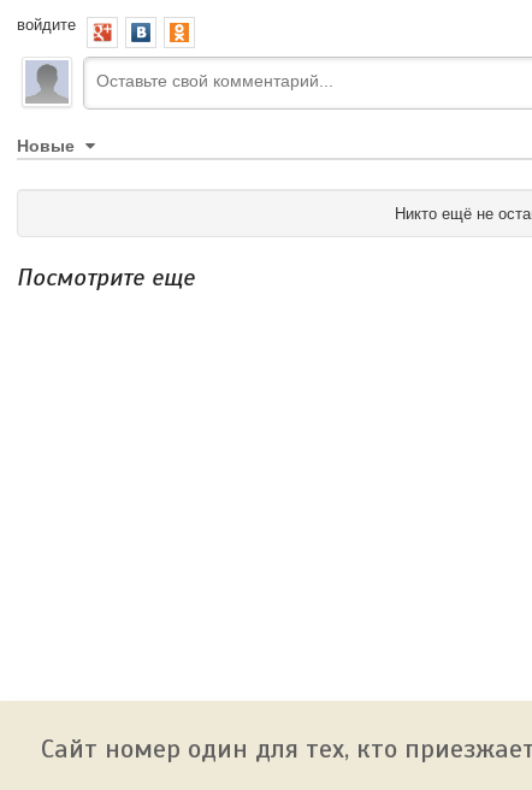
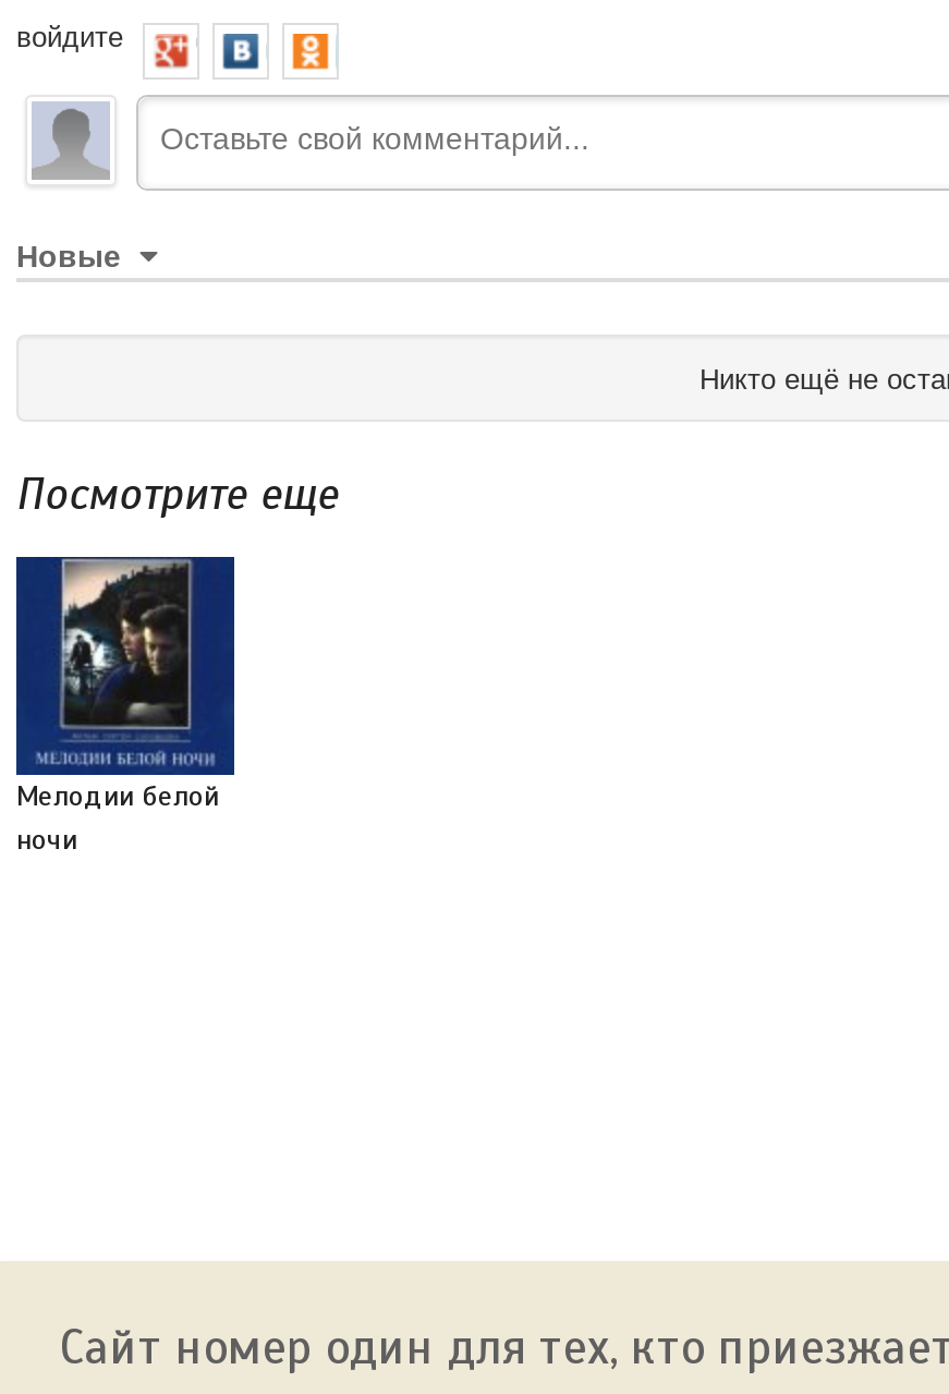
+ [image]
+ Мелодии белой
+ ночи
